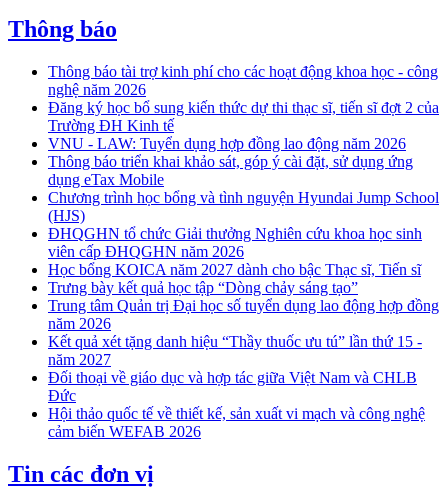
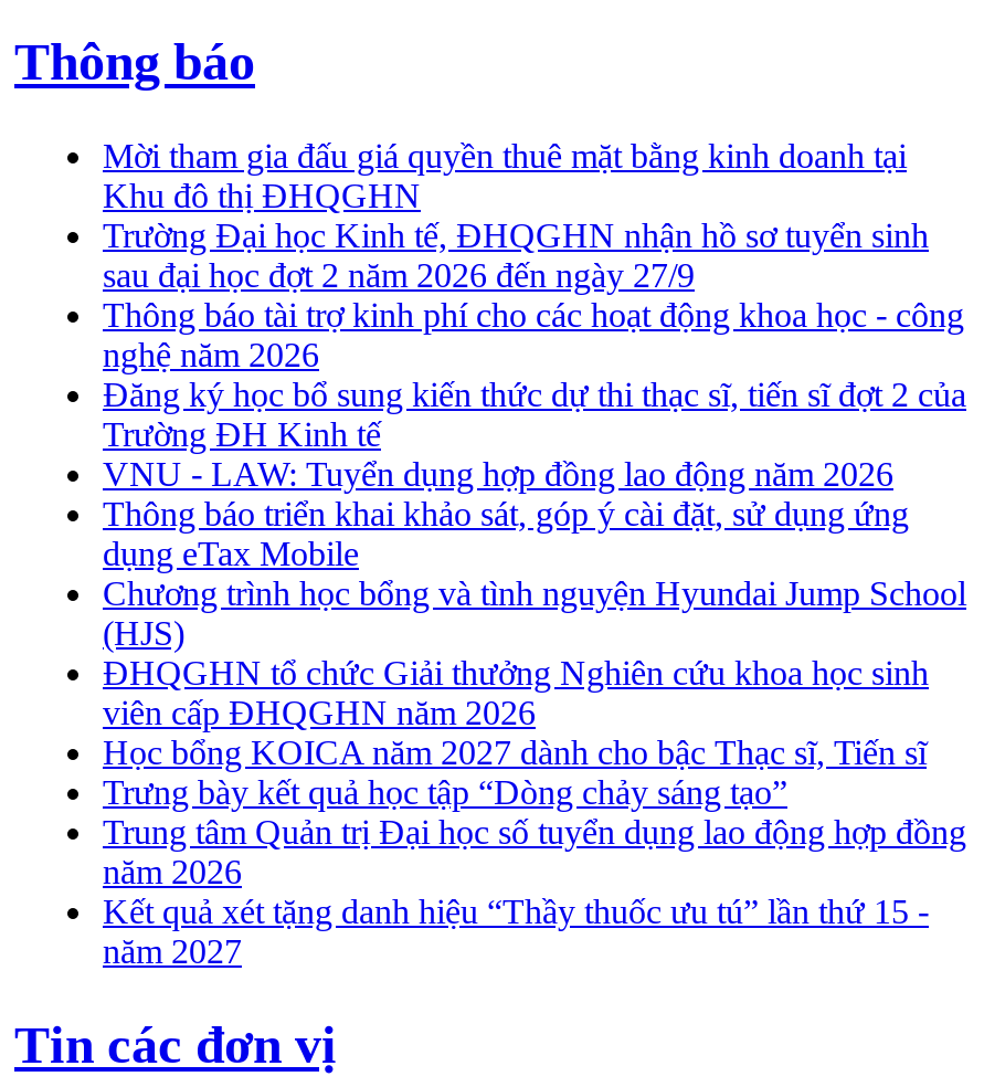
+ Mời tham gia đấu giá quyền thuê mặt bằng kinh doanh tại
+ Khu đô thị ĐHQGHN
+ Trường Đại học Kinh tế, ĐHQGHN nhận hồ sơ tuyển sinh
+ sau đại học đợt 2 năm 2026 đến ngày 27/9

moved down: Thông báo tài trợ kinh phí cho các hoạt động khoa học - công | nghệ năm 2026 | Đăng ký học bổ sung kiến thức dự thi thạc sĩ, tiến sĩ đợt 2 của | ... | Kết quả xét tặng danh hiệu “Thầy thuốc ưu tú” lần thứ 15 - | năm 2027

- Đối thoại về giáo dục và hợp tác giữa Việt Nam và CHLB
- Đức
- Hội thảo quốc tế về thiết kế, sản xuất vi mạch và công nghệ
- cảm biến WEFAB 2026
